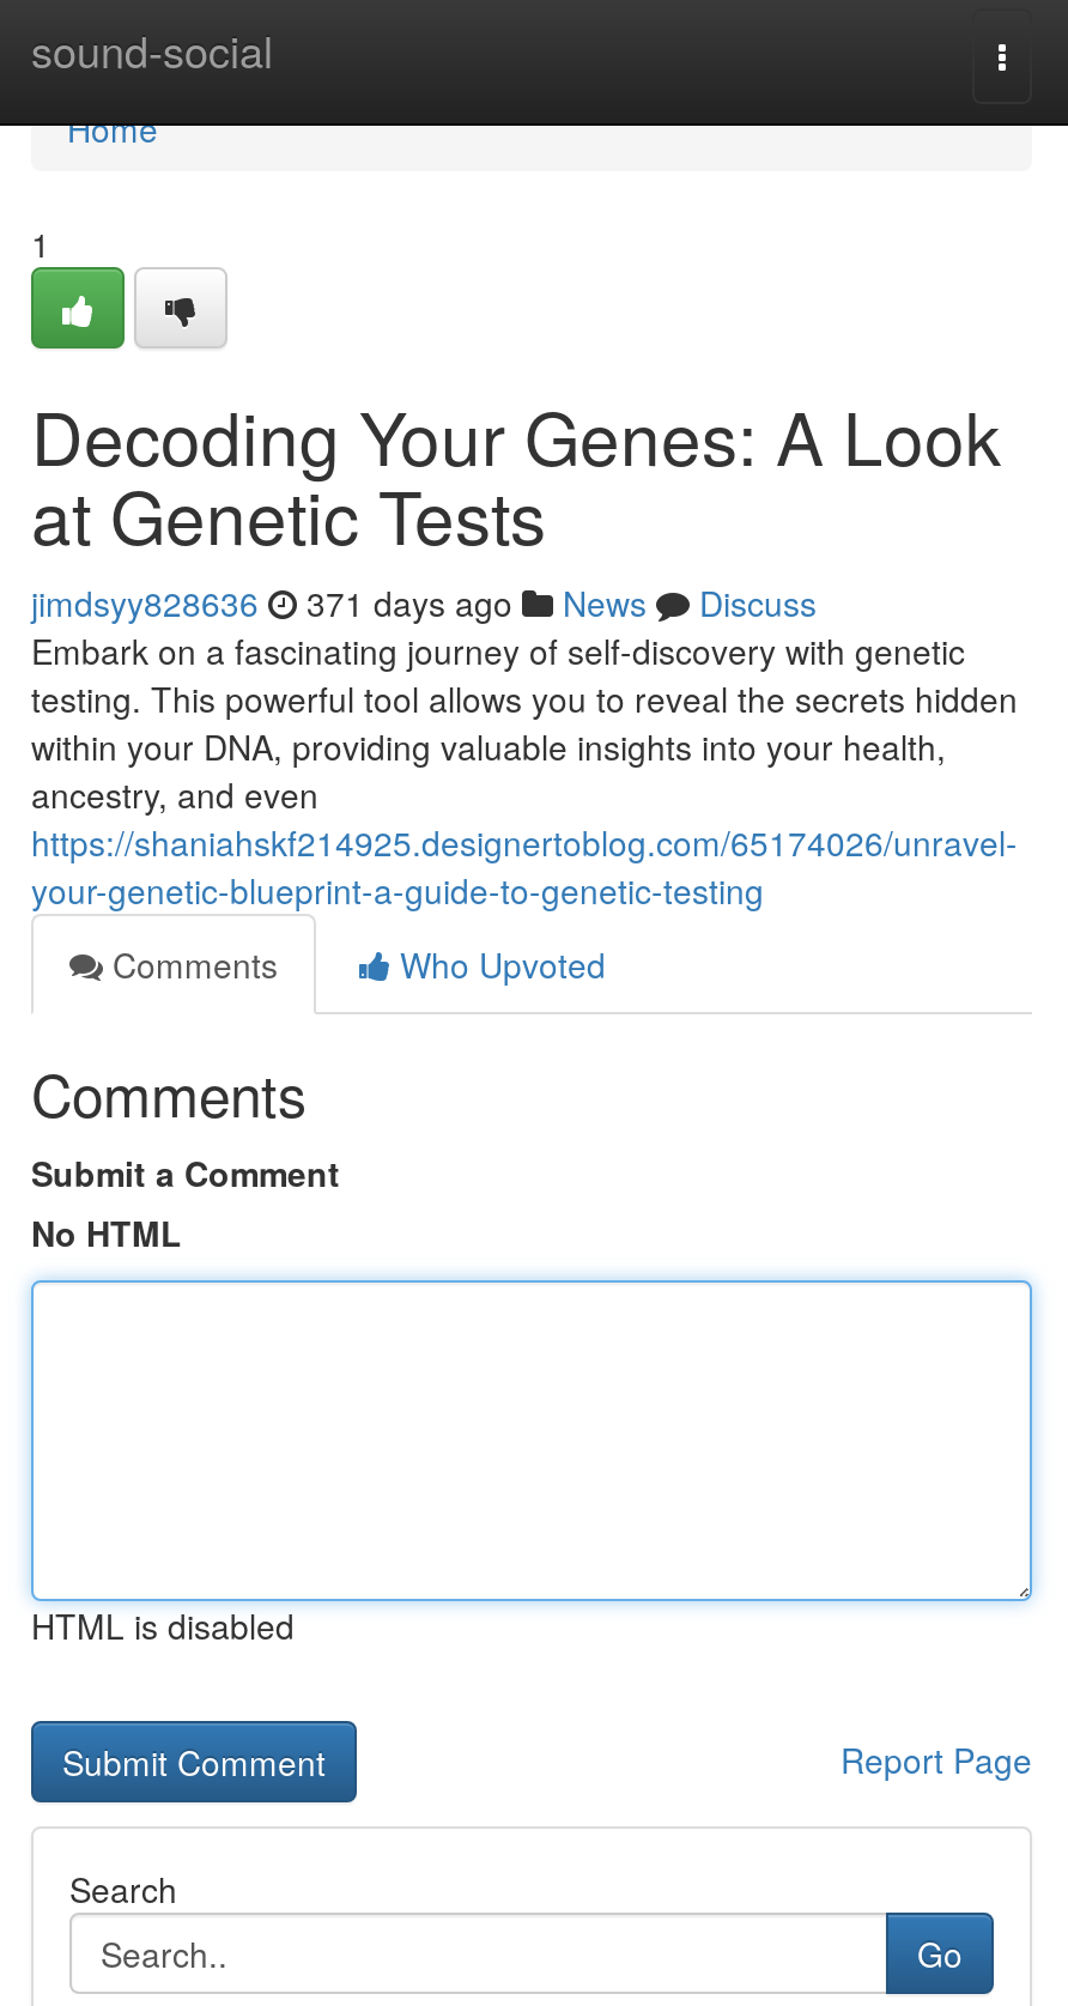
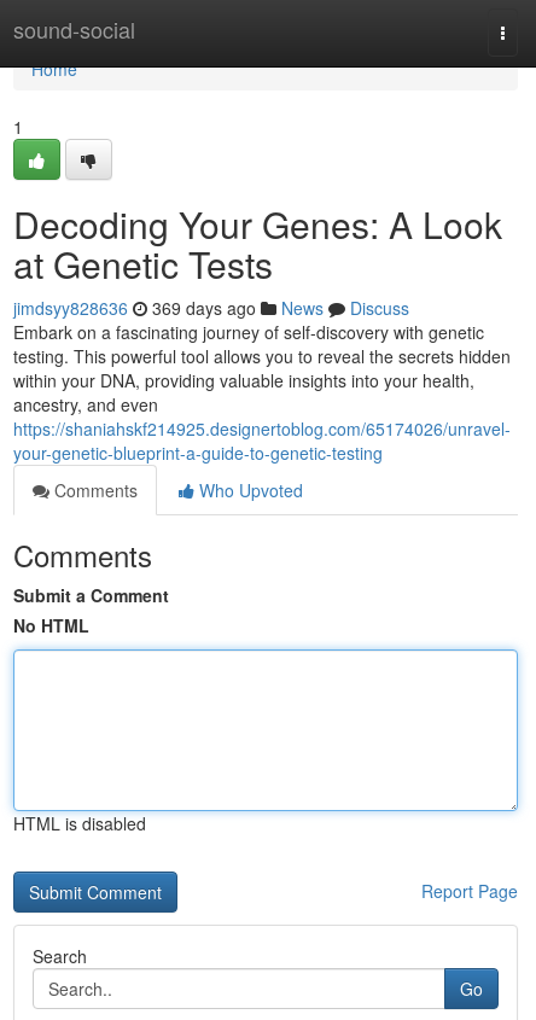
- jimdsyy828636 371 days ago News Discuss
+ jimdsyy828636 369 days ago News Discuss
